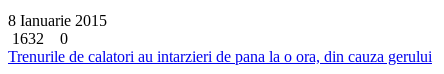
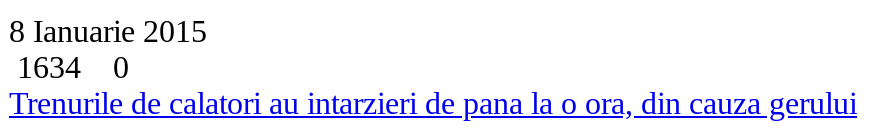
- 1632 0
+ 1634 0
